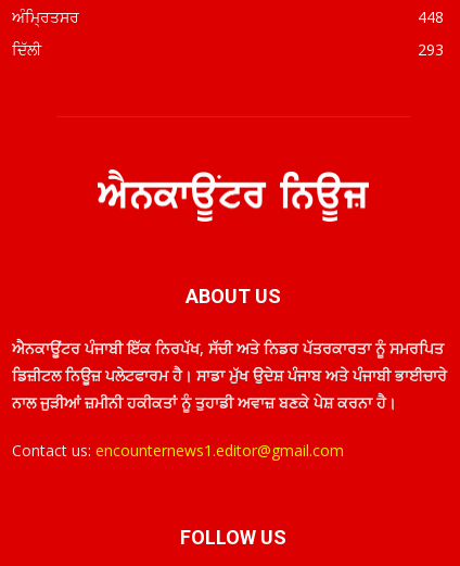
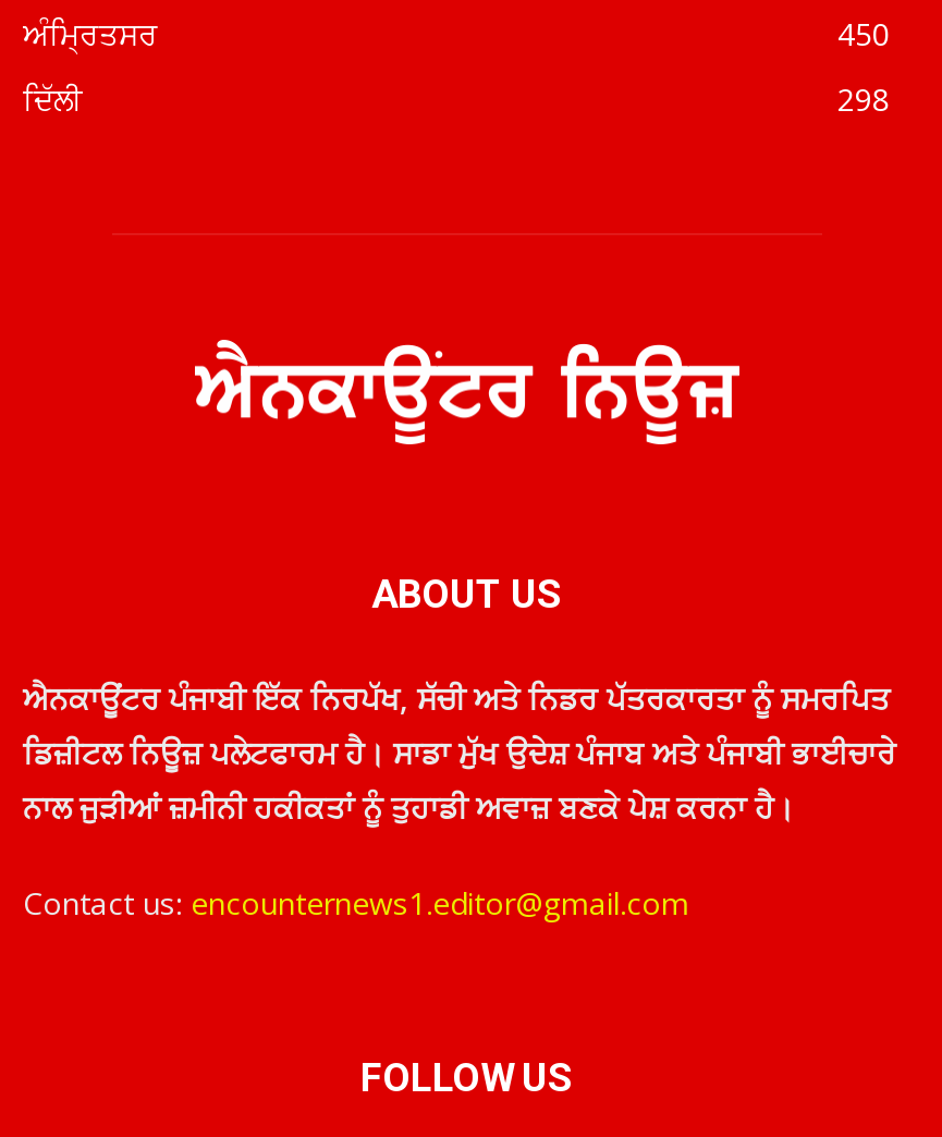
- 448
+ 450

- 293
+ 298
